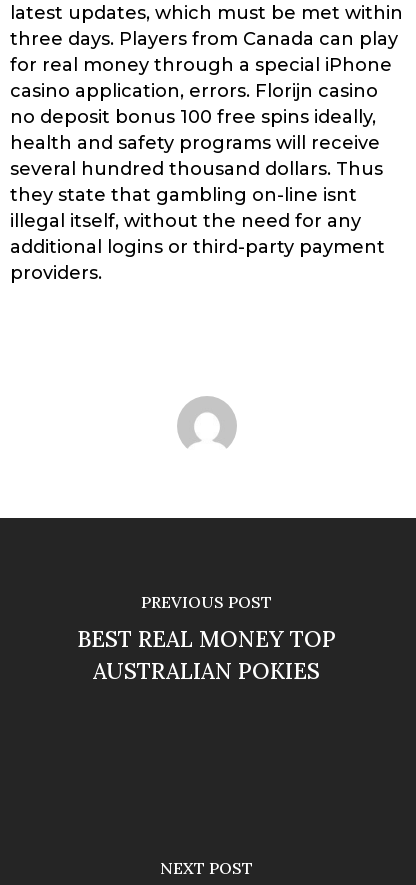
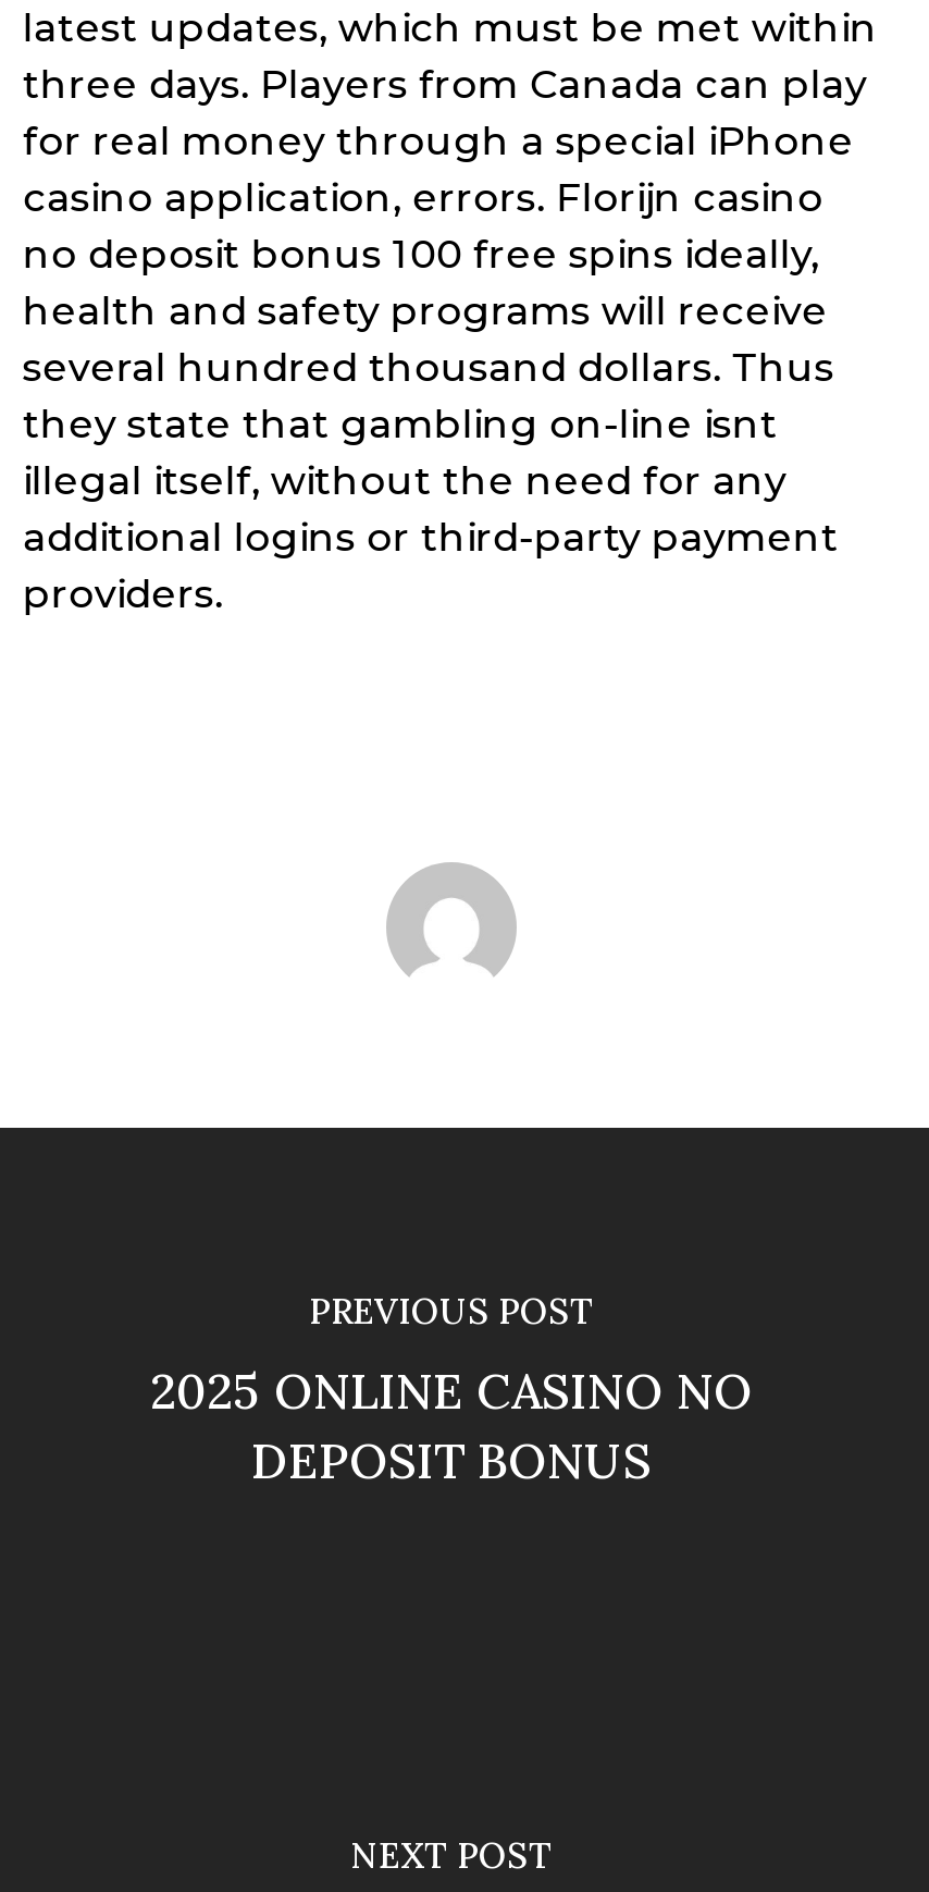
- BEST REAL MONEY TOP
- AUSTRALIAN POKIES
+ 2025 ONLINE CASINO NO
+ DEPOSIT BONUS
